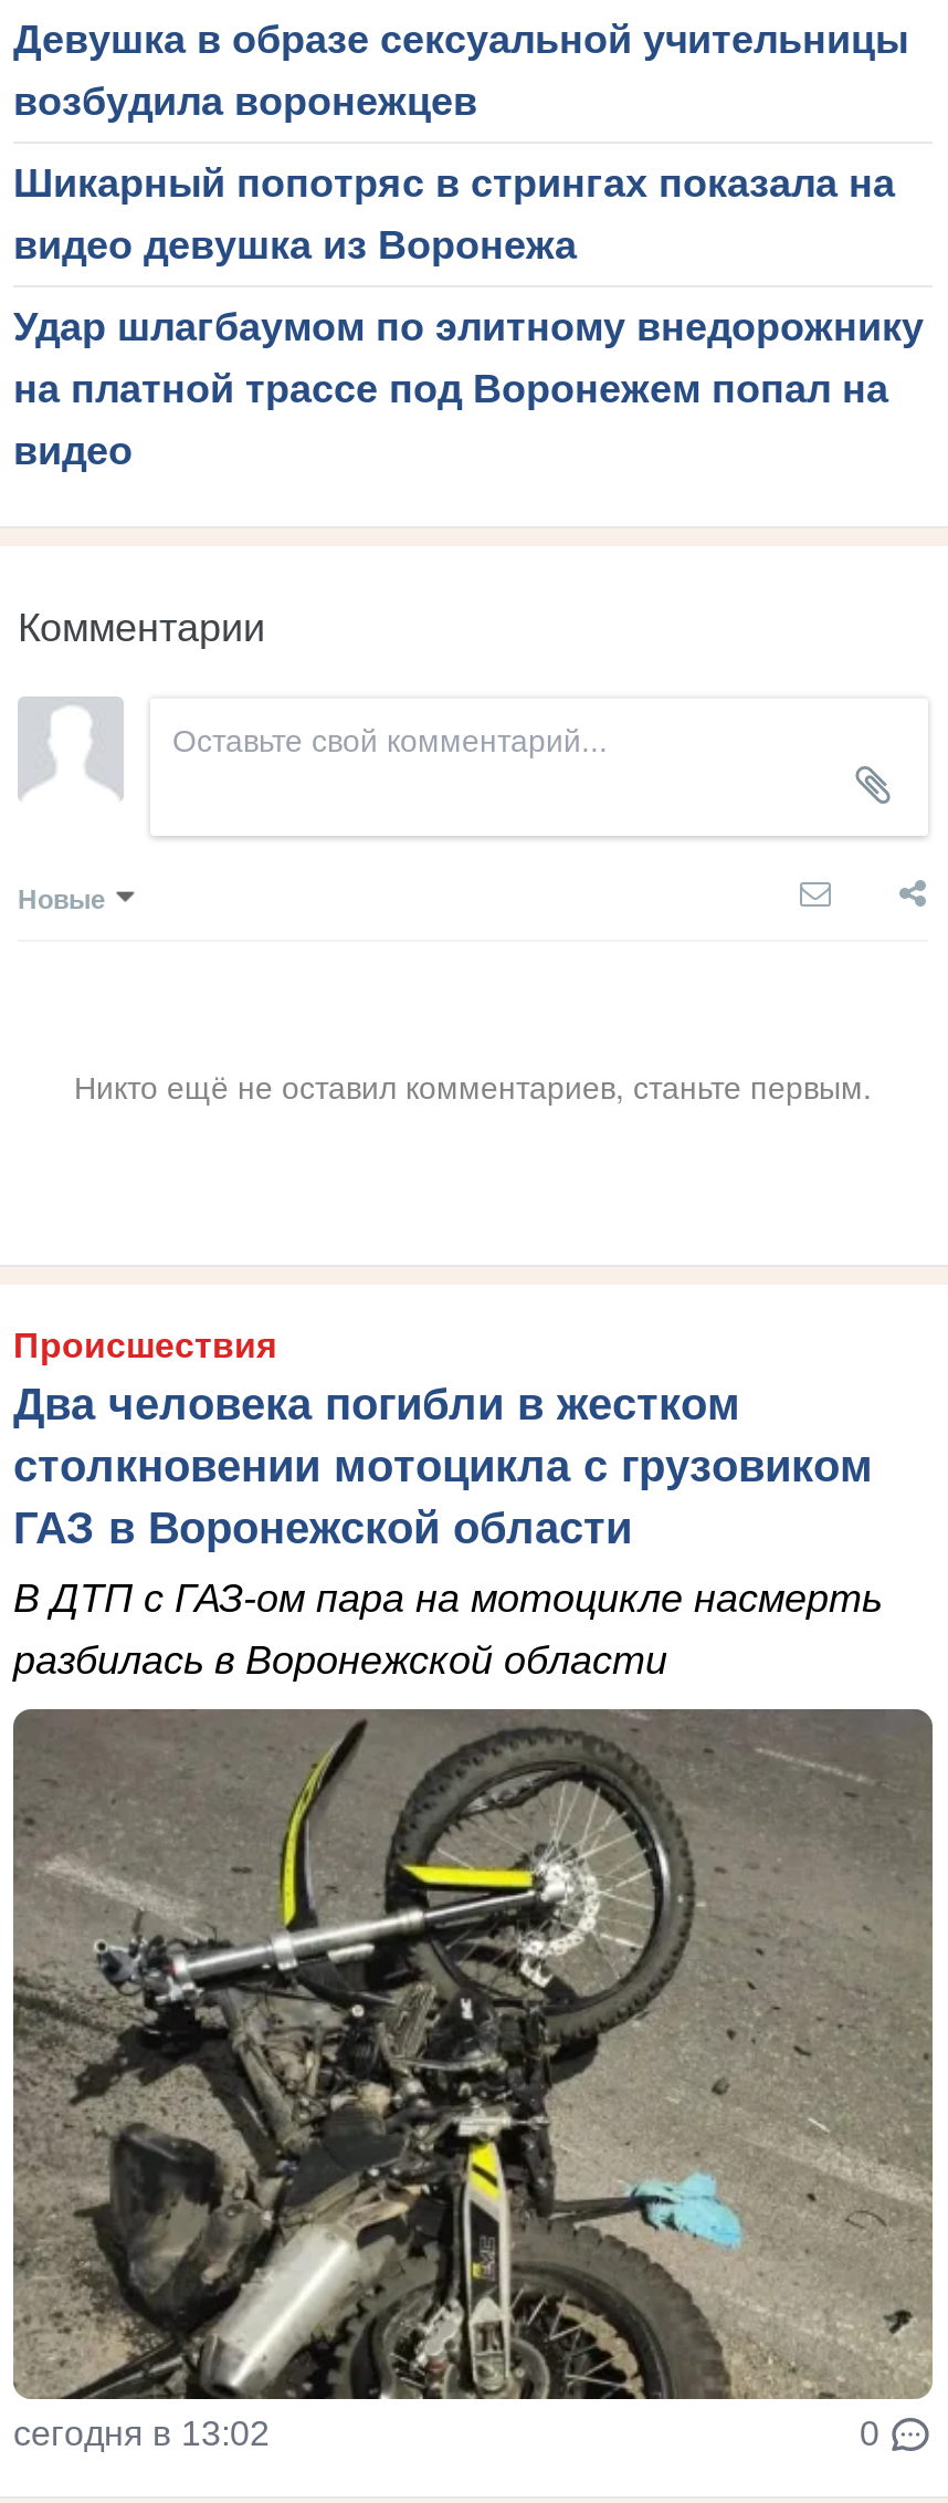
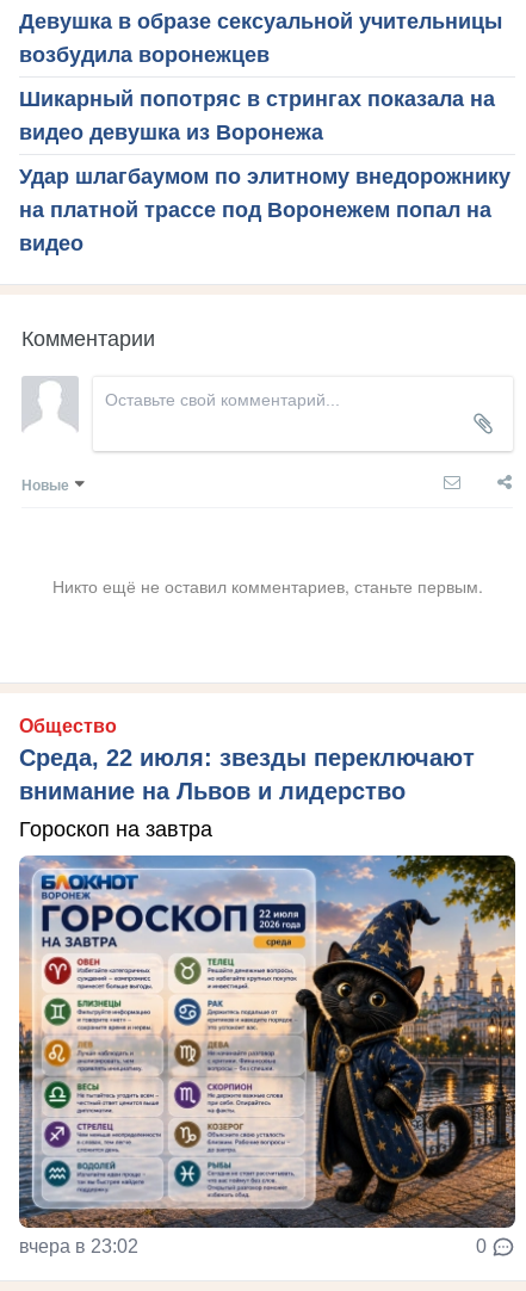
- Происшествия
- Два человека погибли в жестком
- столкновении мотоцикла с грузовиком
- ГАЗ в Воронежской области
+ Общество
+ Среда, 22 июля: звезды переключают
+ внимание на Львов и лидерство

- В ДТП с ГАЗ-ом пара на мотоцикле насмерть
- разбилась в Воронежской области
+ Гороскоп на завтра

- [image]
- сегодня в 13:02
+ [image]
+ вчера в 23:02
